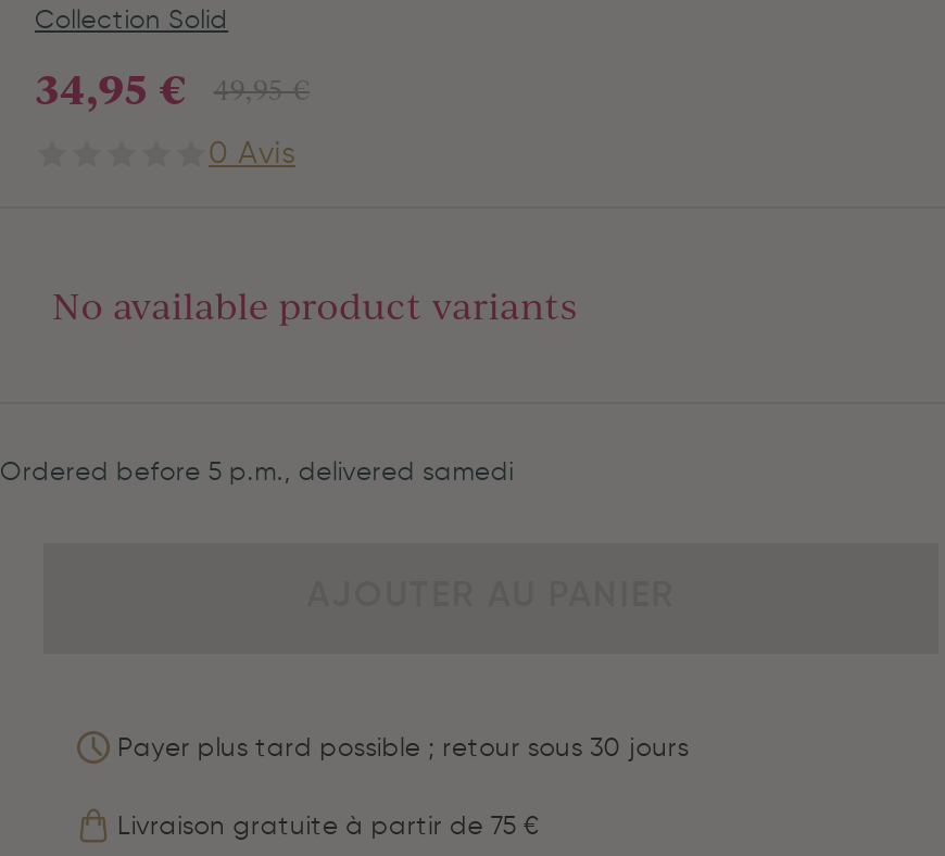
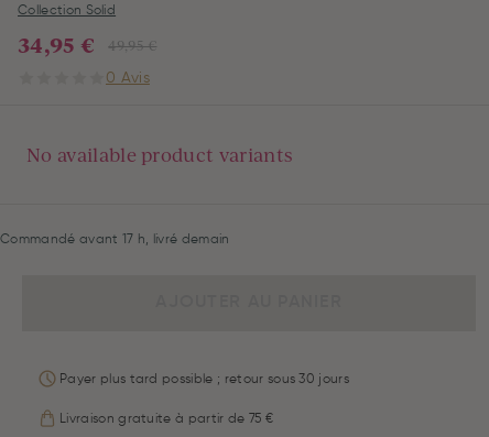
- Ordered before 5 p.m., delivered samedi
+ Commandé avant 17 h, livré demain
